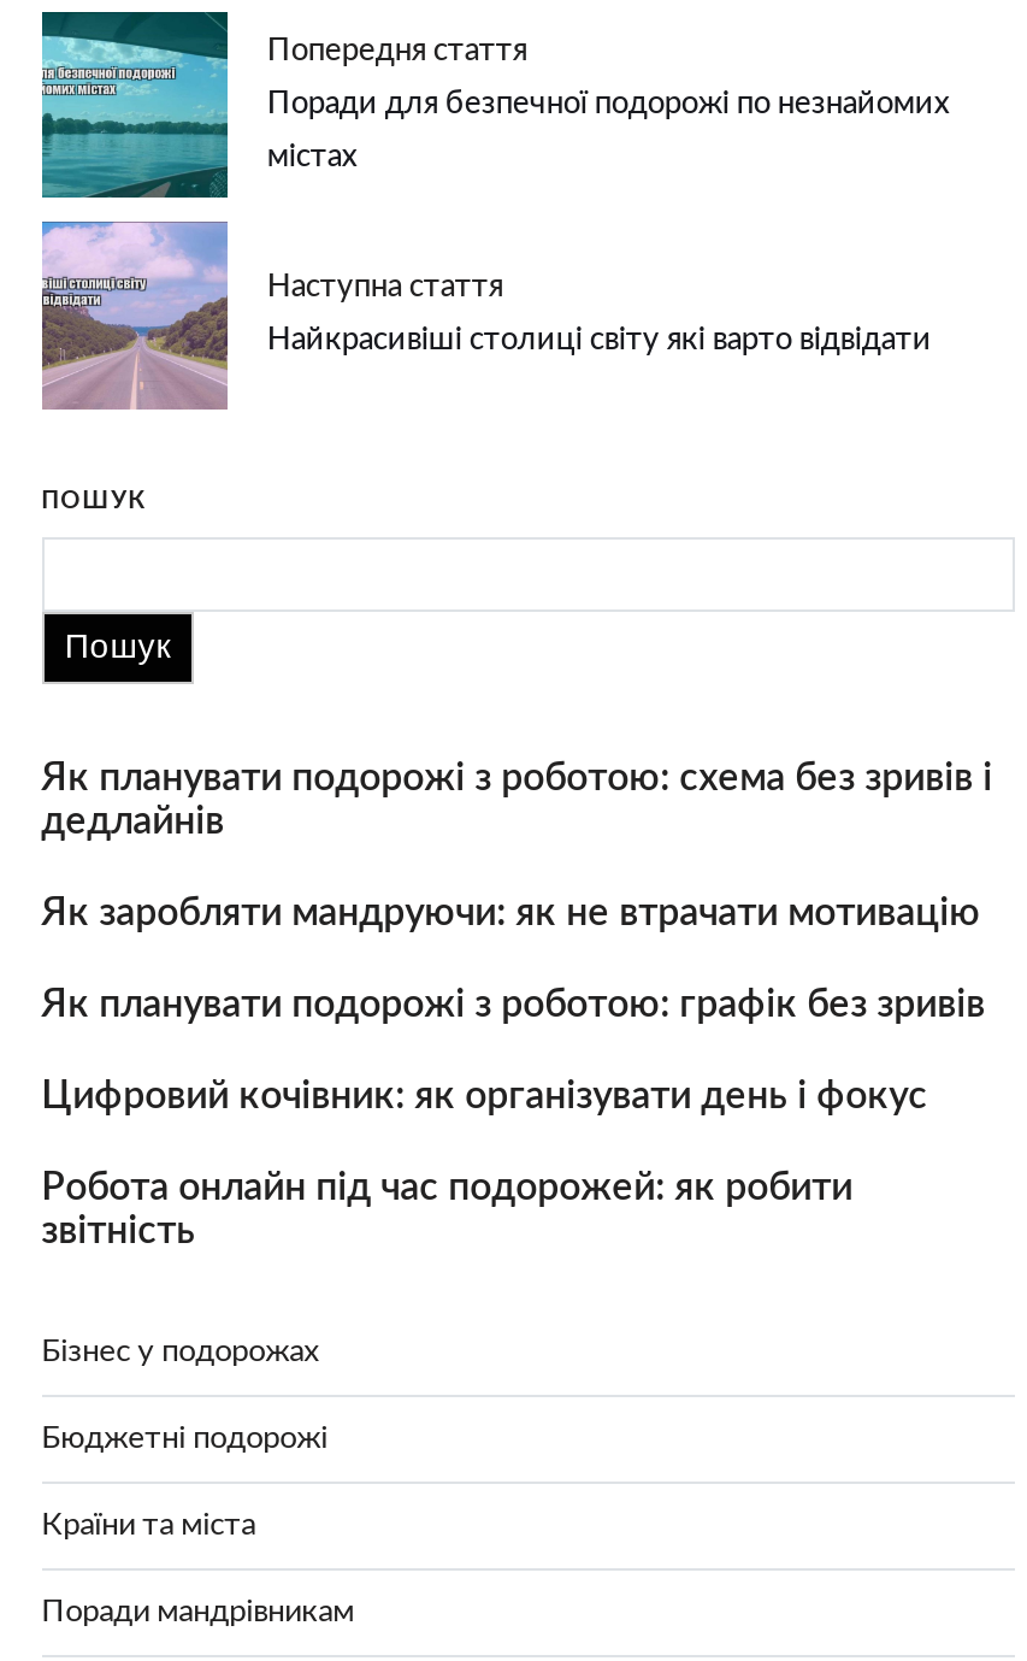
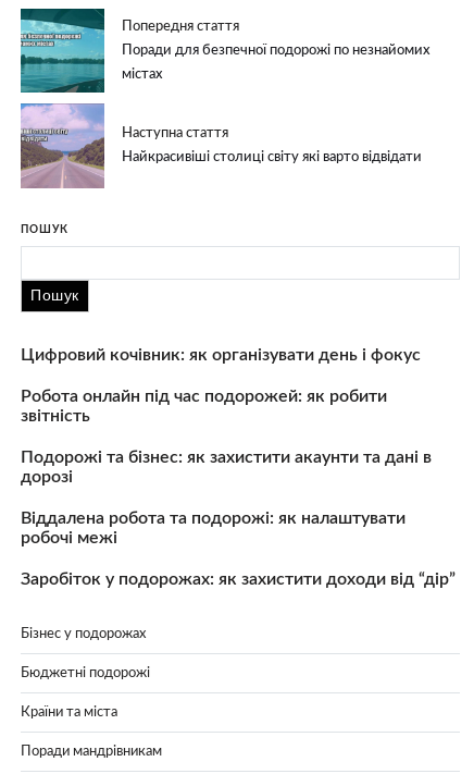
- Як планувати подорожі з роботою: схема без зривів і
- дедлайнів
- Як заробляти мандруючи: як не втрачати мотивацію
- Як планувати подорожі з роботою: графік без зривів

moved up: Цифровий кочівник: як організувати день і фокус | Робота онлайн під час подорожей: як робити | звітність

+ Подорожі та бізнес: як захистити акаунти та дані в
+ дорозі
+ Віддалена робота та подорожі: як налаштувати
+ робочі межі
+ Заробіток у подорожах: як захистити доходи від “дір”
